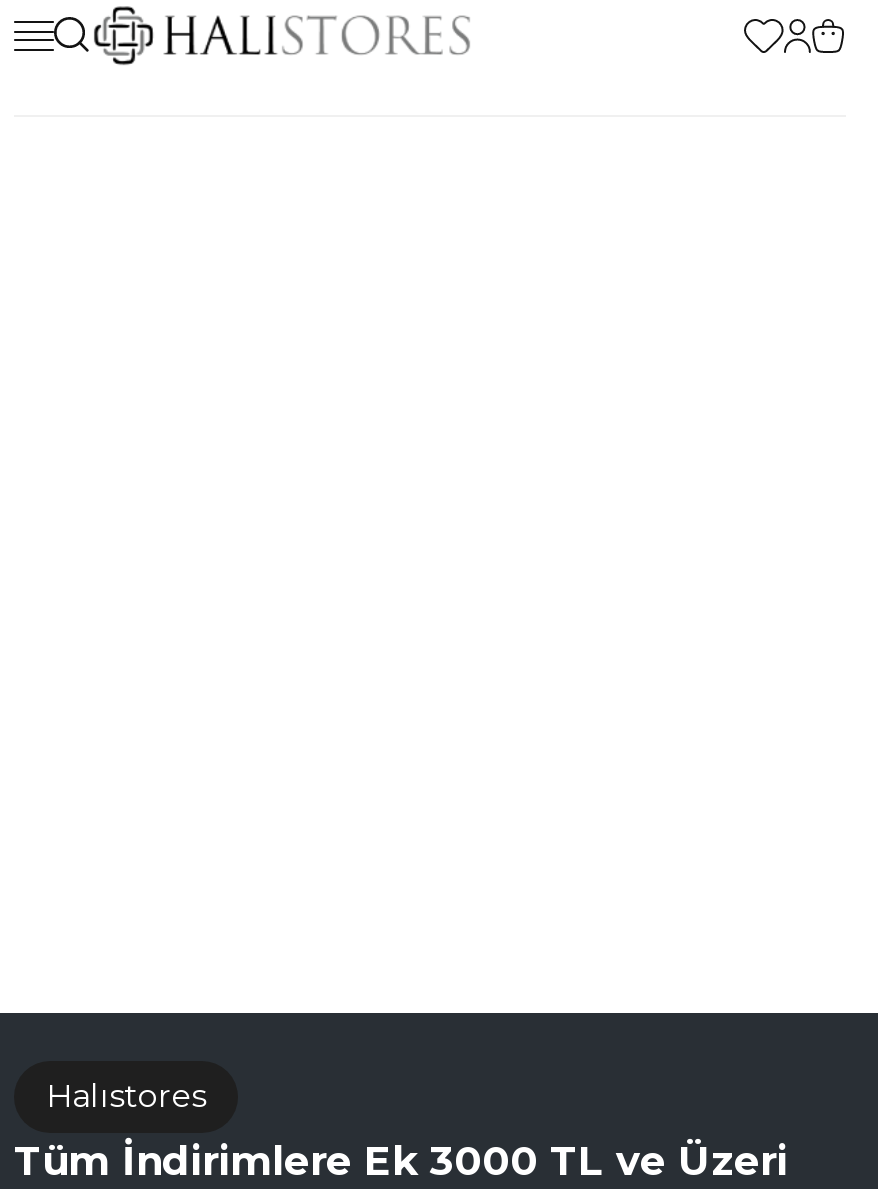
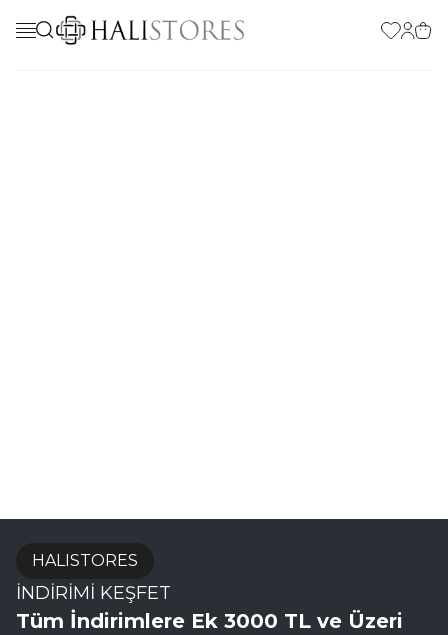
- Halıstores
+ HALISTORES
+ İNDİRİMİ KEŞFET
